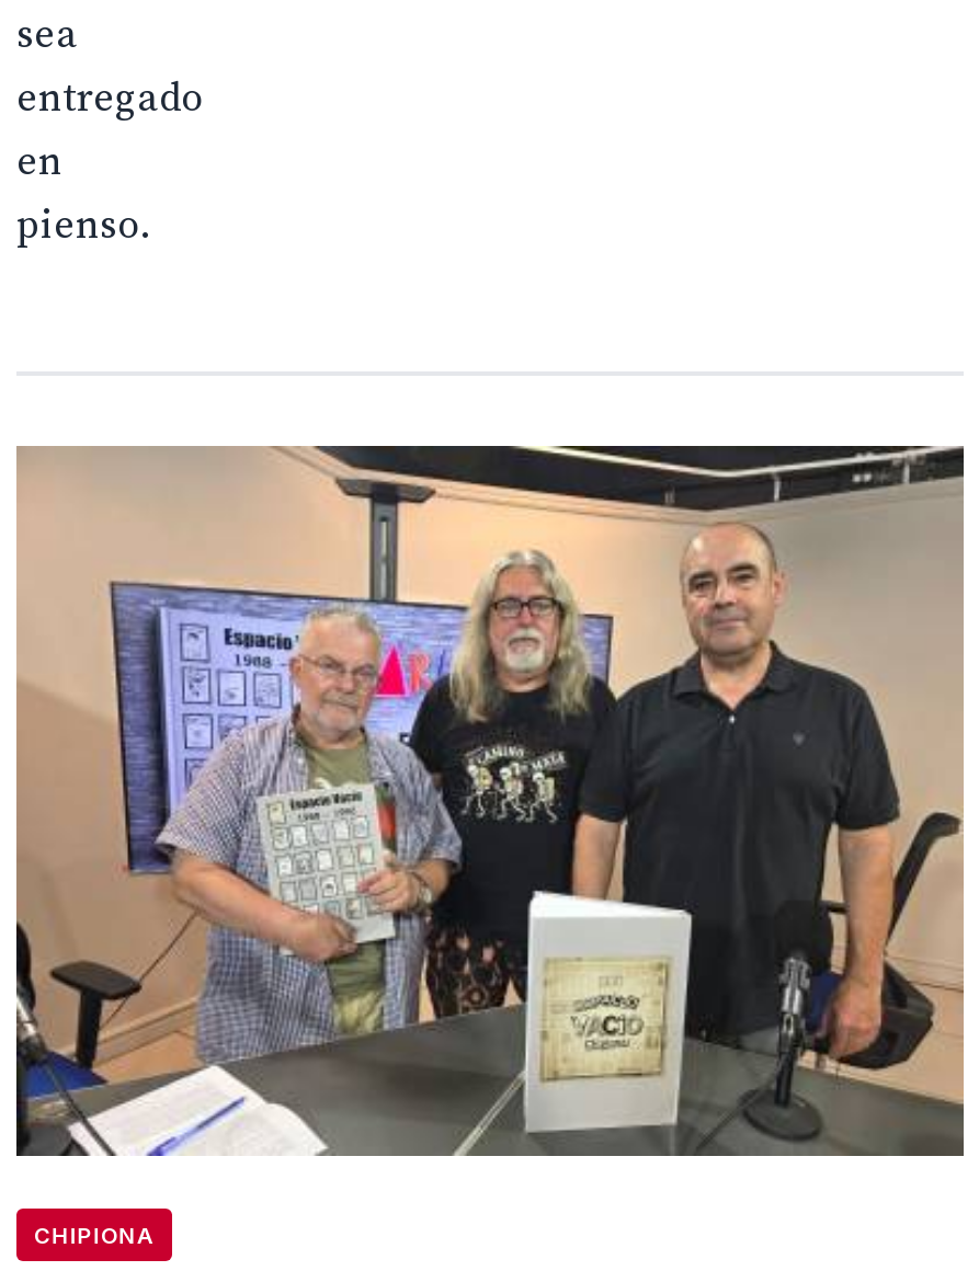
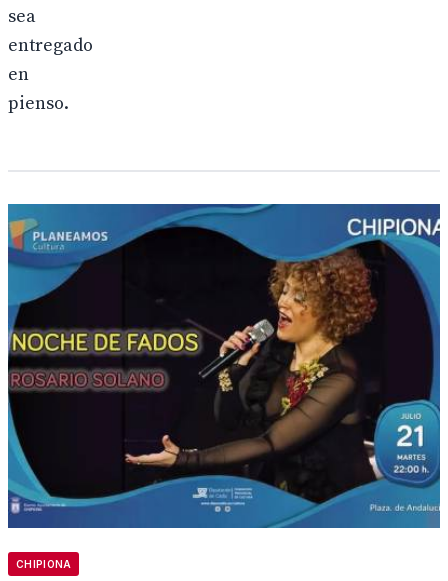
- [image]
+ [image]
